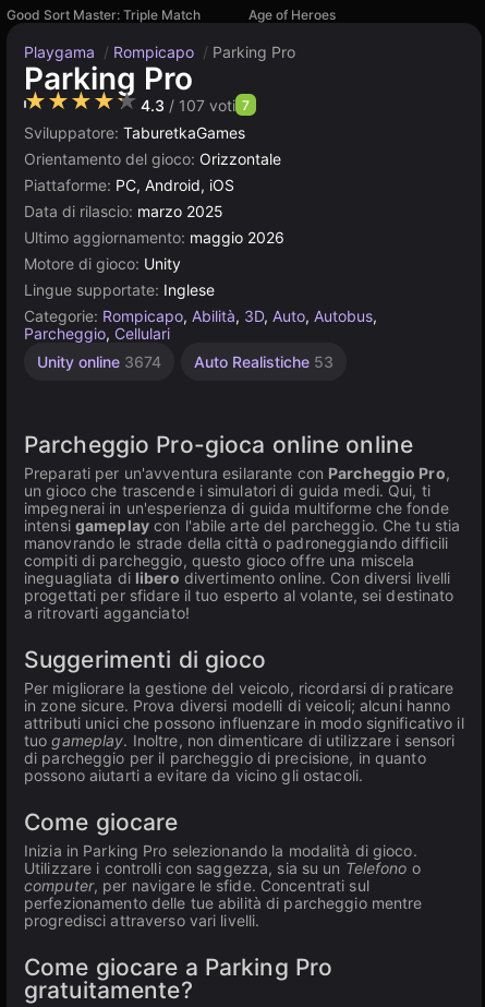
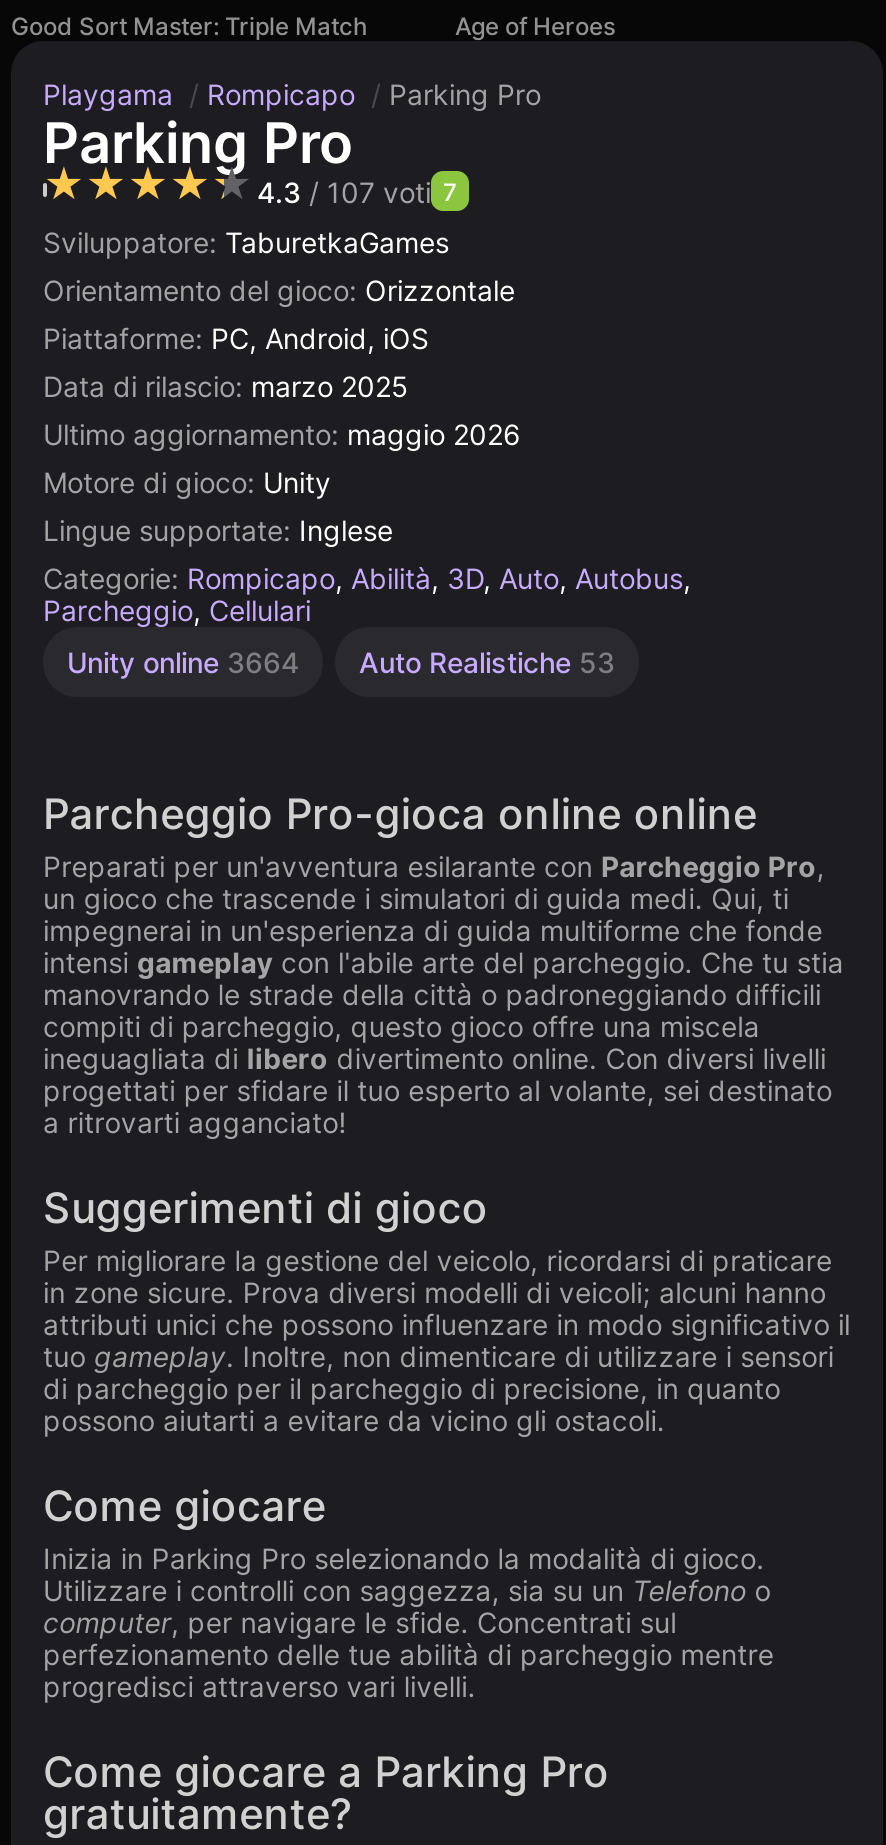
- Unity online 3674 Auto Realistiche 53
+ Unity online 3664 Auto Realistiche 53
